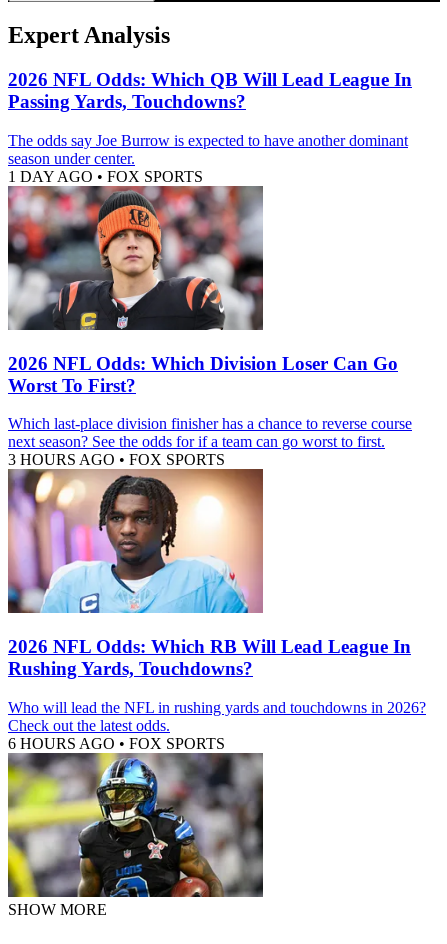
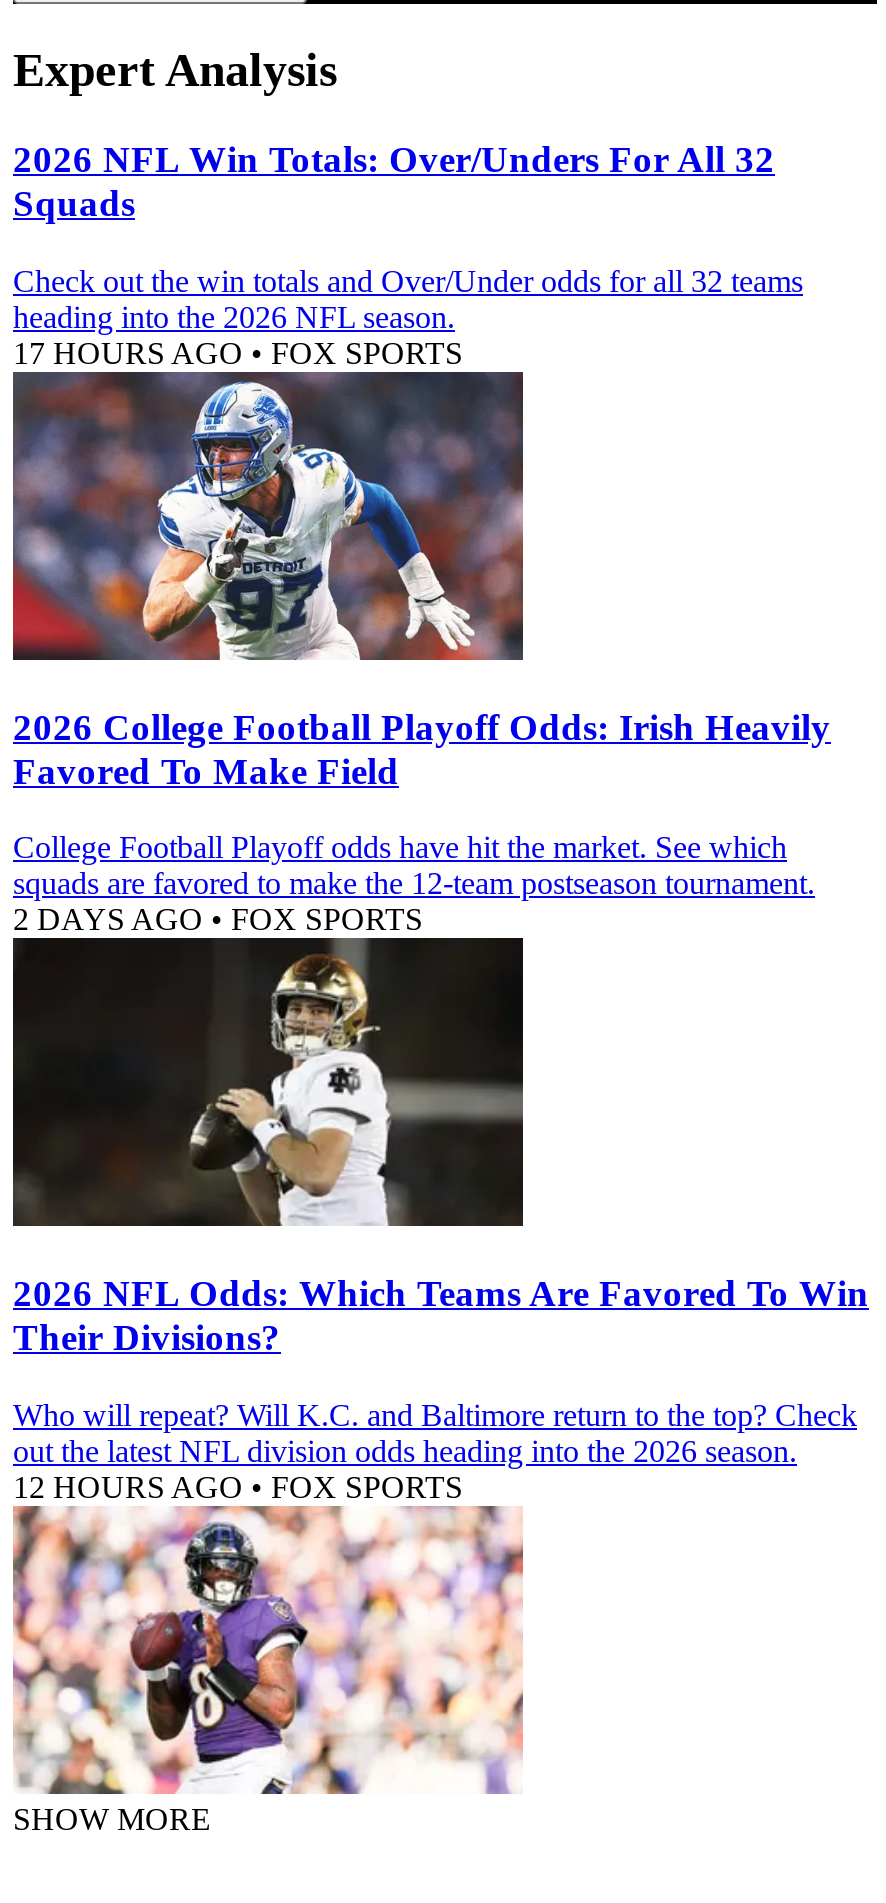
- 2026 NFL Odds: Which QB Will Lead League In
- Passing Yards, Touchdowns?
+ 2026 NFL Win Totals: Over/Unders For All 32
+ Squads

- The odds say Joe Burrow is expected to have another dominant
- season under center.
- 1 DAY AGO • FOX SPORTS
+ Check out the win totals and Over/Under odds for all 32 teams
+ heading into the 2026 NFL season.
+ 17 HOURS AGO • FOX SPORTS

- [image]
- 2026 NFL Odds: Which Division Loser Can Go
- Worst To First?
+ [image]
+ 2026 College Football Playoff Odds: Irish Heavily
+ Favored To Make Field

- [image]
- Which last-place division finisher has a chance to reverse course
- next season? See the odds for if a team can go worst to first.
- 3 HOURS AGO • FOX SPORTS
+ [image]
+ College Football Playoff odds have hit the market. See which
+ squads are favored to make the 12-team postseason tournament.
+ 2 DAYS AGO • FOX SPORTS

- 2026 NFL Odds: Which RB Will Lead League In
- Rushing Yards, Touchdowns?
+ 2026 NFL Odds: Which Teams Are Favored To Win
+ Their Divisions?

- Who will lead the NFL in rushing yards and touchdowns in 2026?
- Check out the latest odds.
- 6 HOURS AGO • FOX SPORTS
+ Who will repeat? Will K.C. and Baltimore return to the top? Check
+ out the latest NFL division odds heading into the 2026 season.
+ 12 HOURS AGO • FOX SPORTS

- [image]
+ [image]
